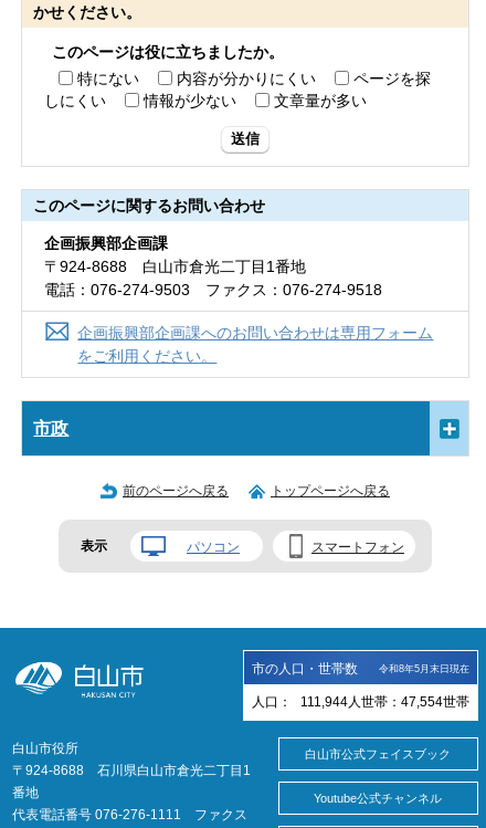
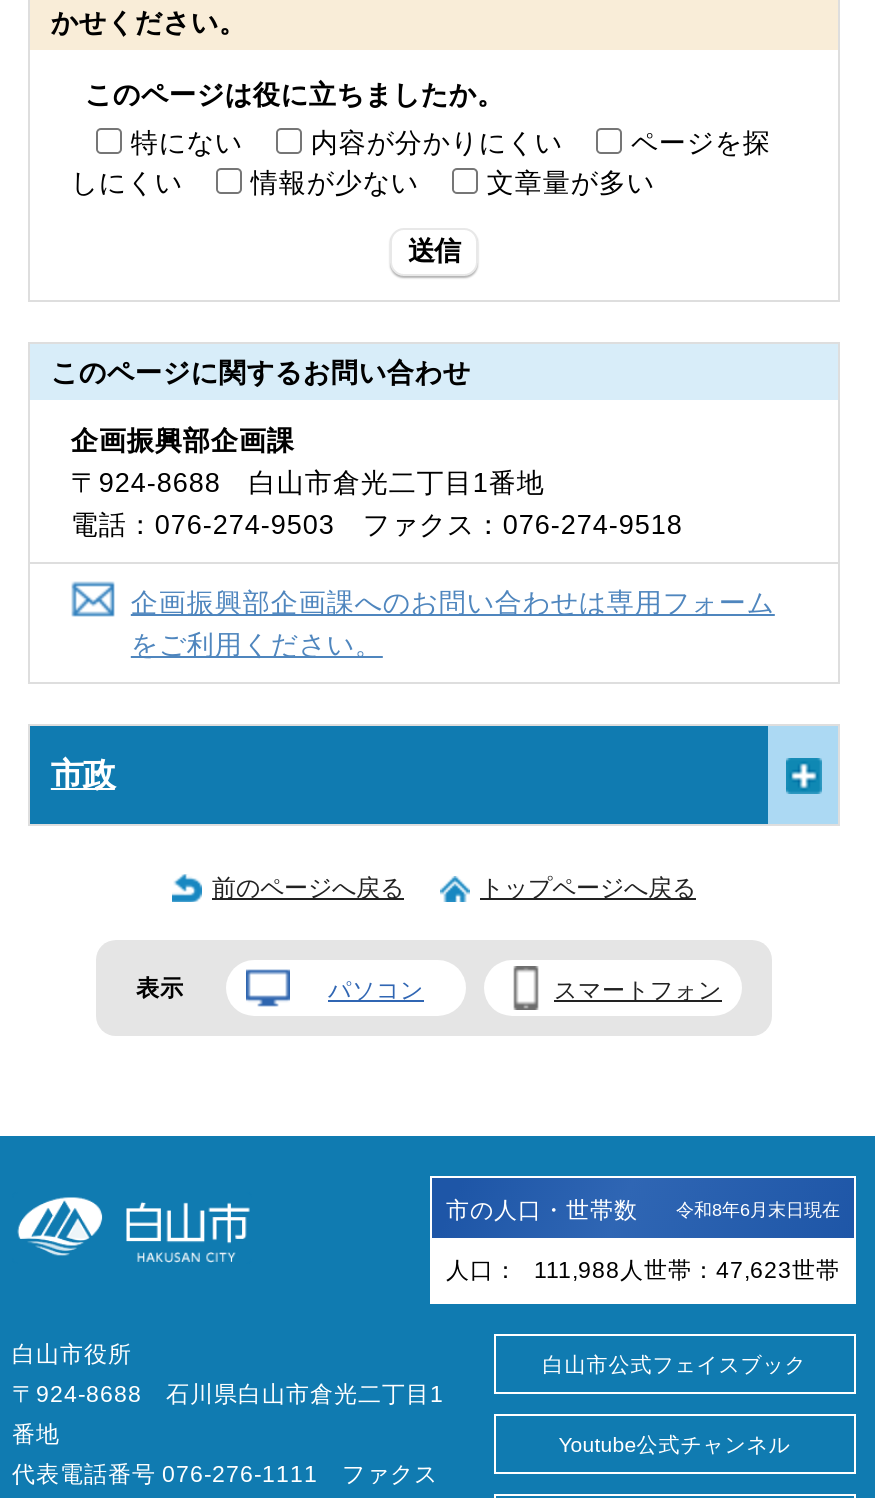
- 令和8年5月末日現在
+ 令和8年6月末日現在

- 人口： 111,944人世帯：47,554世帯
+ 人口： 111,988人世帯：47,623世帯
